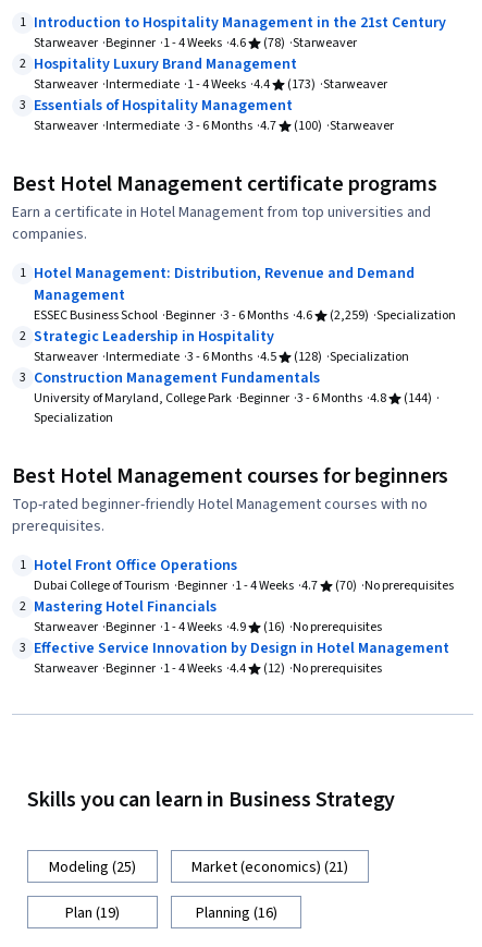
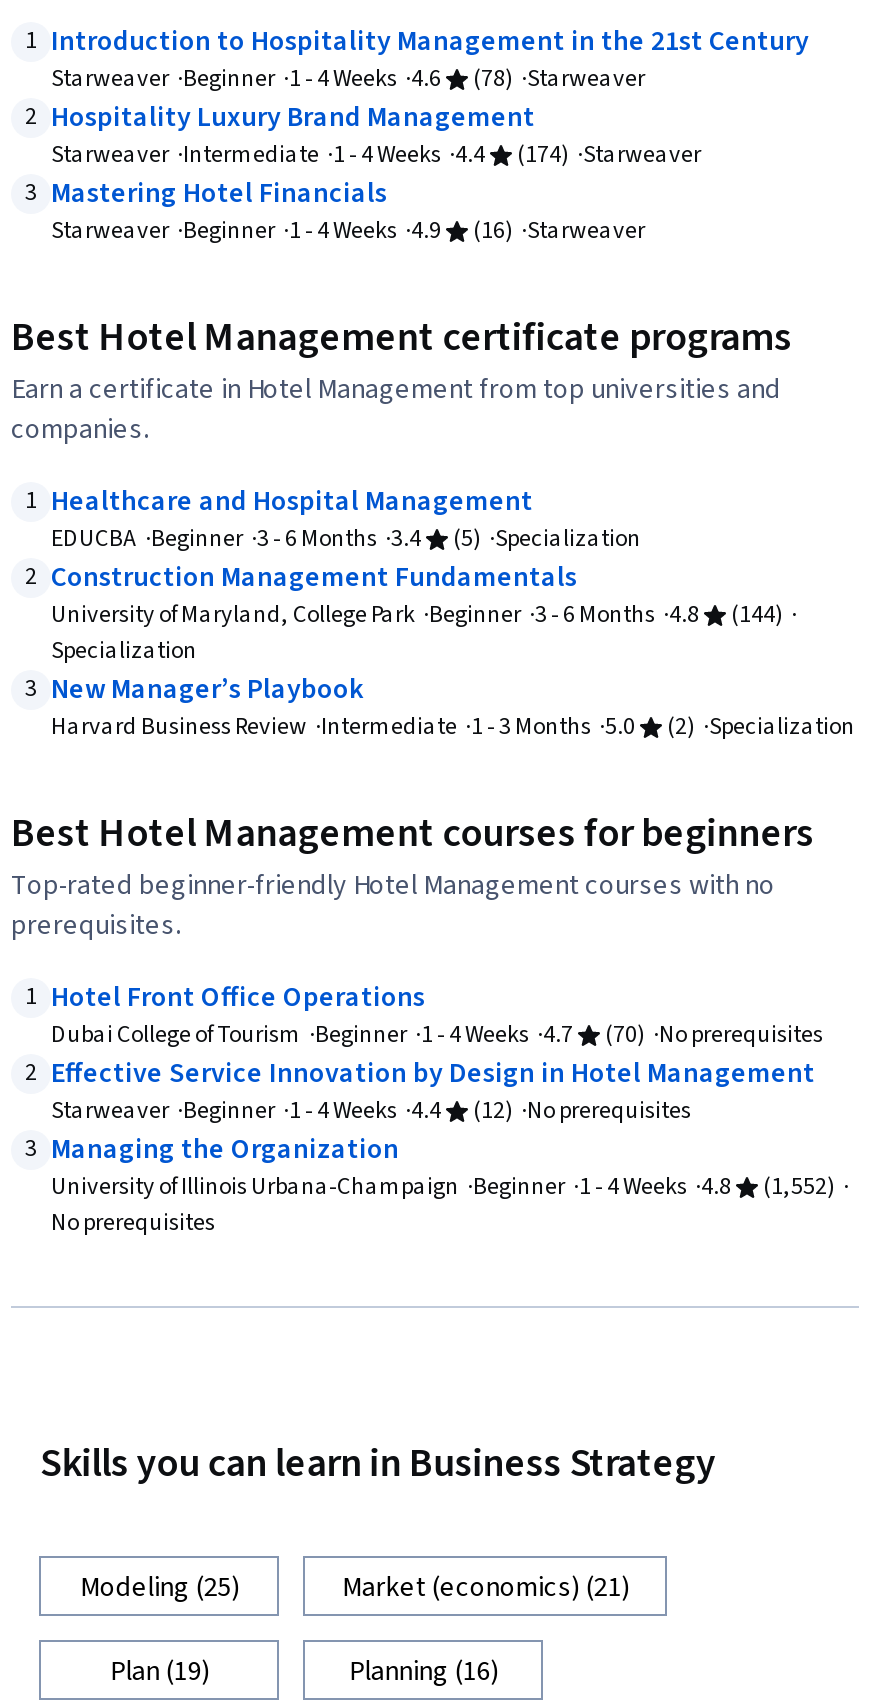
- (173) Starweaver
- 3 Essentials of Hospitality Management
- Starweaver Intermediate 3 - 6 Months 4.7
- (100) Starweaver
+ (174) Starweaver
+ 3 Mastering Hotel Financials
+ (16) Starweaver

- 1 Hotel Management: Distribution, Revenue and Demand
- Management
- ESSEC Business School Beginner 3 - 6 Months 4.6
- (2,259) Specialization
- 2 Strategic Leadership in Hospitality
- Starweaver Intermediate 3 - 6 Months 4.5
- (128) Specialization
- 3 Construction Management Fundamentals
+ 1 Healthcare and Hospital Management
+ EDUCBA Beginner 3 - 6 Months 3.4
+ (5) Specialization
+ 2 Construction Management Fundamentals

moved up: University of Maryland, College Park Beginner 3 - 6 Months 4.8 | (144) | Specialization

+ 3 New Manager’s Playbook
+ Harvard Business Review Intermediate 1 - 3 Months 5.0
+ (2) Specialization

moved up: Best Hotel Management courses for beginners | Top-rated beginner-friendly Hotel Management courses with no | prerequisites. | 1 Hotel Front Office Operations | Dubai College of Tourism Beginner 1 - 4 Weeks 4.7 | (70) No prerequisites

- 2 Mastering Hotel Financials
- (16) No prerequisites
- 3 Effective Service Innovation by Design in Hotel Management
+ 2 Effective Service Innovation by Design in Hotel Management

moved up: Starweaver Beginner 1 - 4 Weeks 4.9

moved up: Starweaver Beginner 1 - 4 Weeks 4.4 | (12) No prerequisites

+ 3 Managing the Organization
+ University of Illinois Urbana-Champaign Beginner 1 - 4 Weeks 4.8
+ (1,552)
+ No prerequisites
